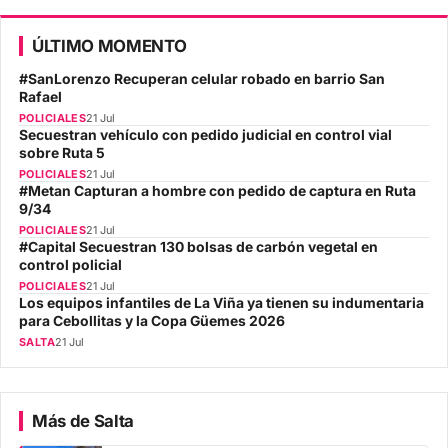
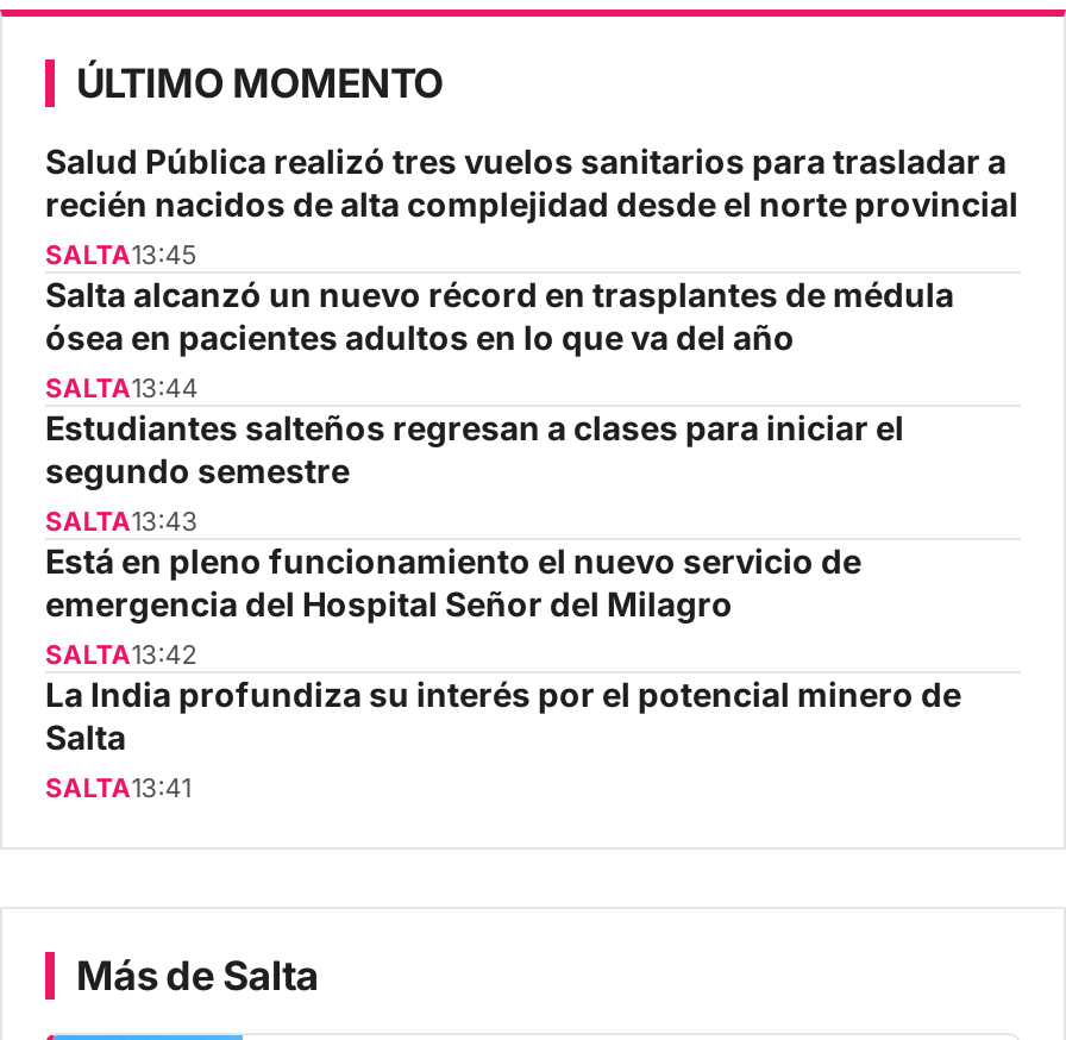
- #SanLorenzo Recuperan celular robado en barrio San
- Rafael
- POLICIALES21 Jul
- Secuestran vehículo con pedido judicial en control vial
- sobre Ruta 5
- POLICIALES21 Jul
- #Metan Capturan a hombre con pedido de captura en Ruta
- 9/34
- POLICIALES21 Jul
- #Capital Secuestran 130 bolsas de carbón vegetal en
- control policial
- POLICIALES21 Jul
- Los equipos infantiles de La Viña ya tienen su indumentaria
- para Cebollitas y la Copa Güemes 2026
- SALTA21 Jul
+ Salud Pública realizó tres vuelos sanitarios para trasladar a
+ recién nacidos de alta complejidad desde el norte provincial
+ SALTA13:45
+ Salta alcanzó un nuevo récord en trasplantes de médula
+ ósea en pacientes adultos en lo que va del año
+ SALTA13:44
+ Estudiantes salteños regresan a clases para iniciar el
+ segundo semestre
+ SALTA13:43
+ Está en pleno funcionamiento el nuevo servicio de
+ emergencia del Hospital Señor del Milagro
+ SALTA13:42
+ La India profundiza su interés por el potencial minero de
+ Salta
+ SALTA13:41
